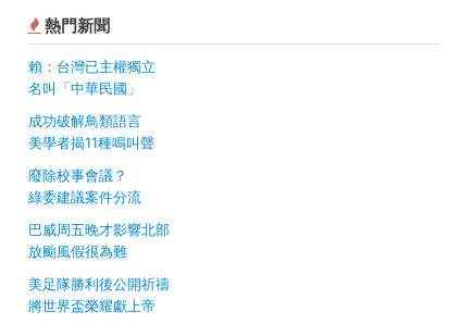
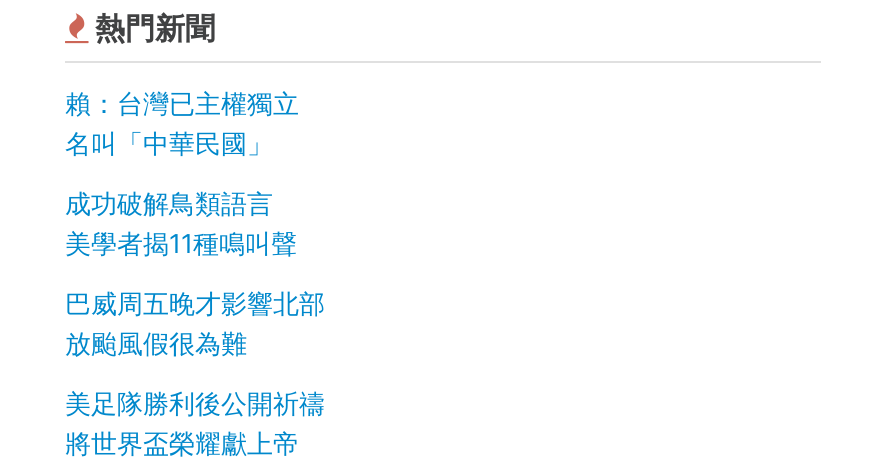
- 廢除校事會議？
- 綠委建議案件分流
